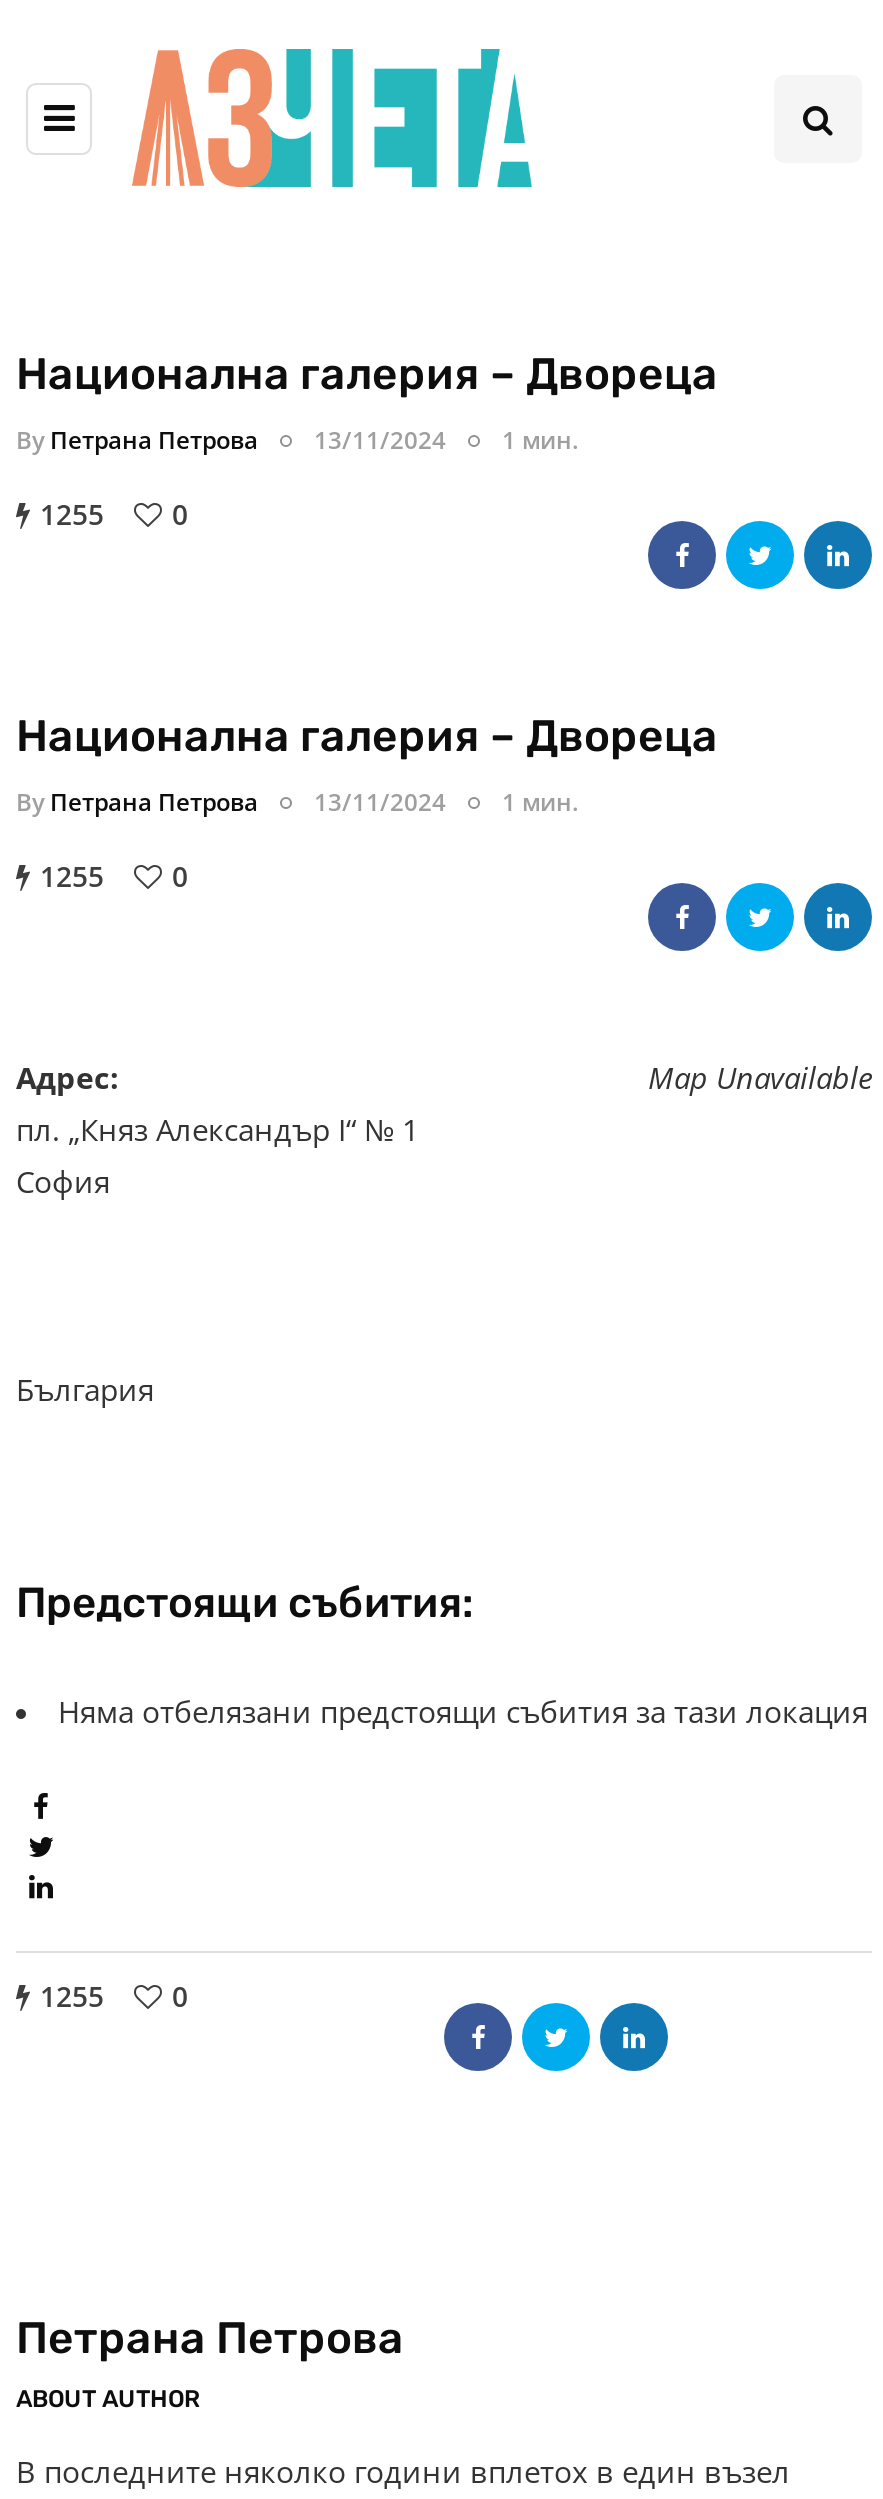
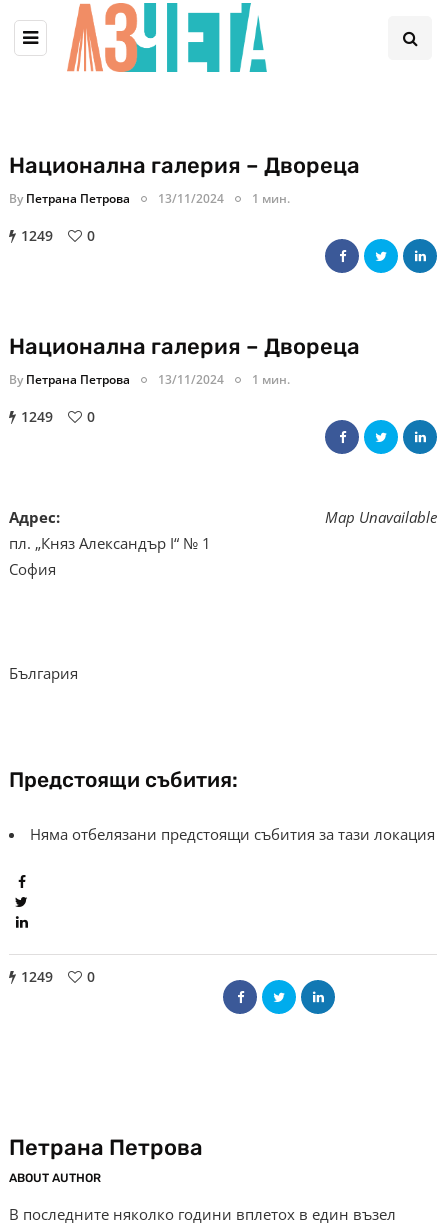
- 1255 0
+ 1249 0

- 1255 0
+ 1249 0

- 1255 0
+ 1249 0
